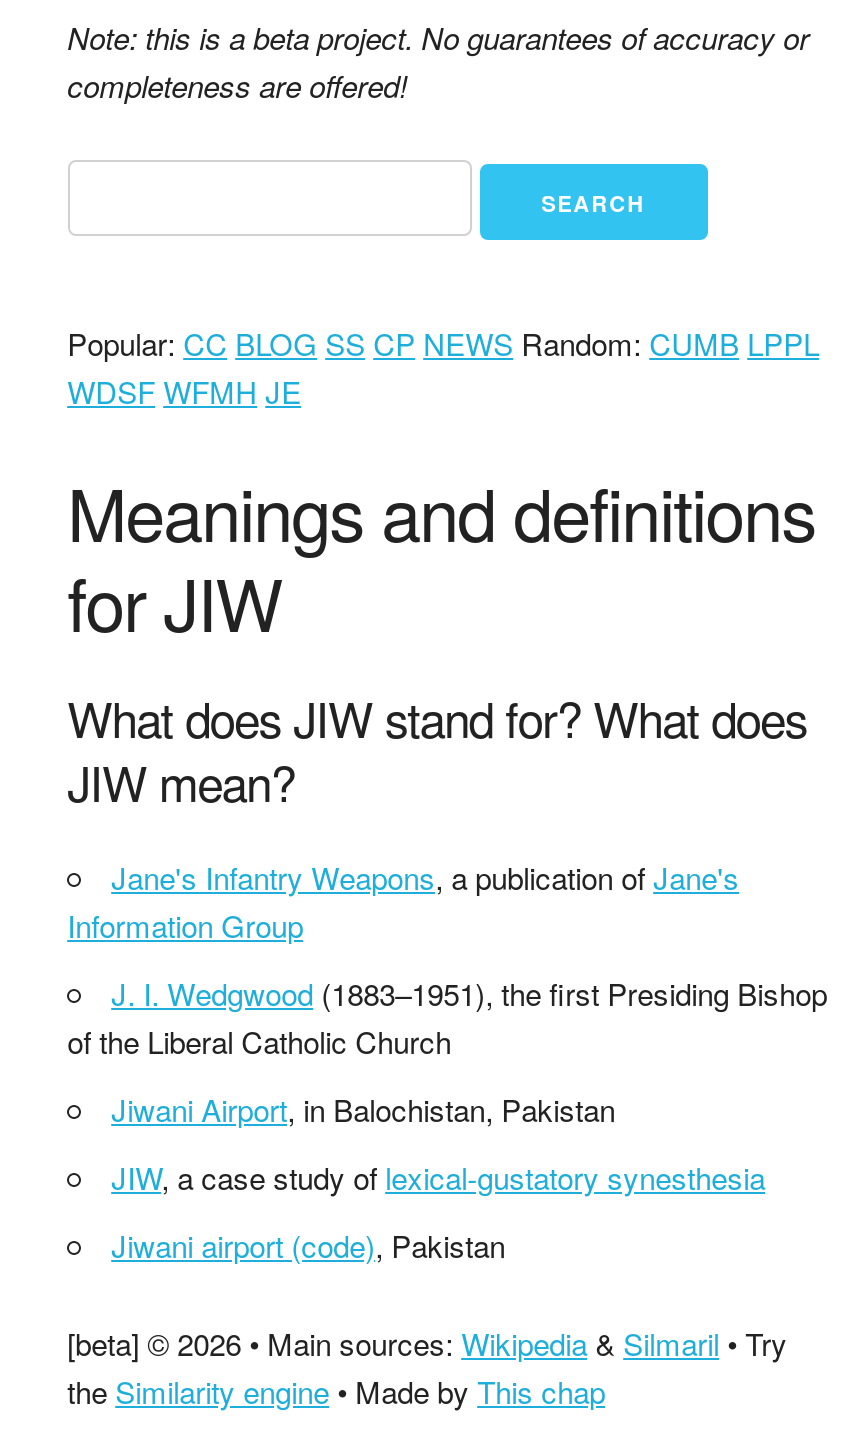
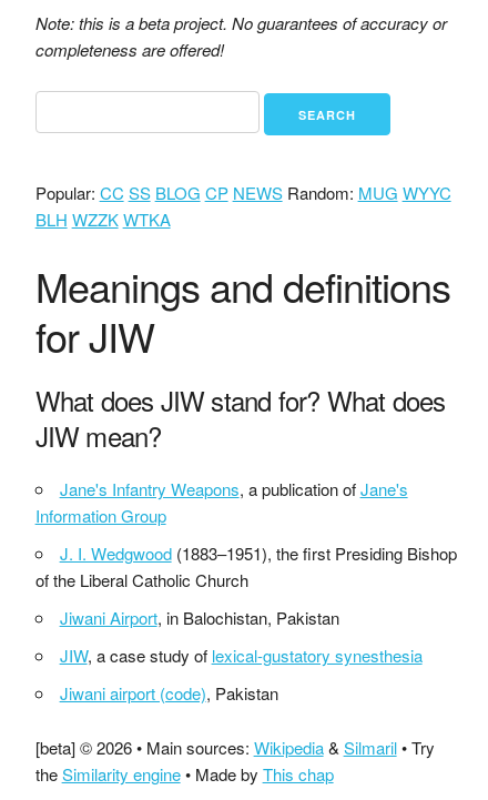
- Popular: CC BLOG SS CP NEWS Random: CUMB LPPL
- WDSF WFMH JE
+ Popular: CC SS BLOG CP NEWS Random: MUG WYYC
+ BLH WZZK WTKA
